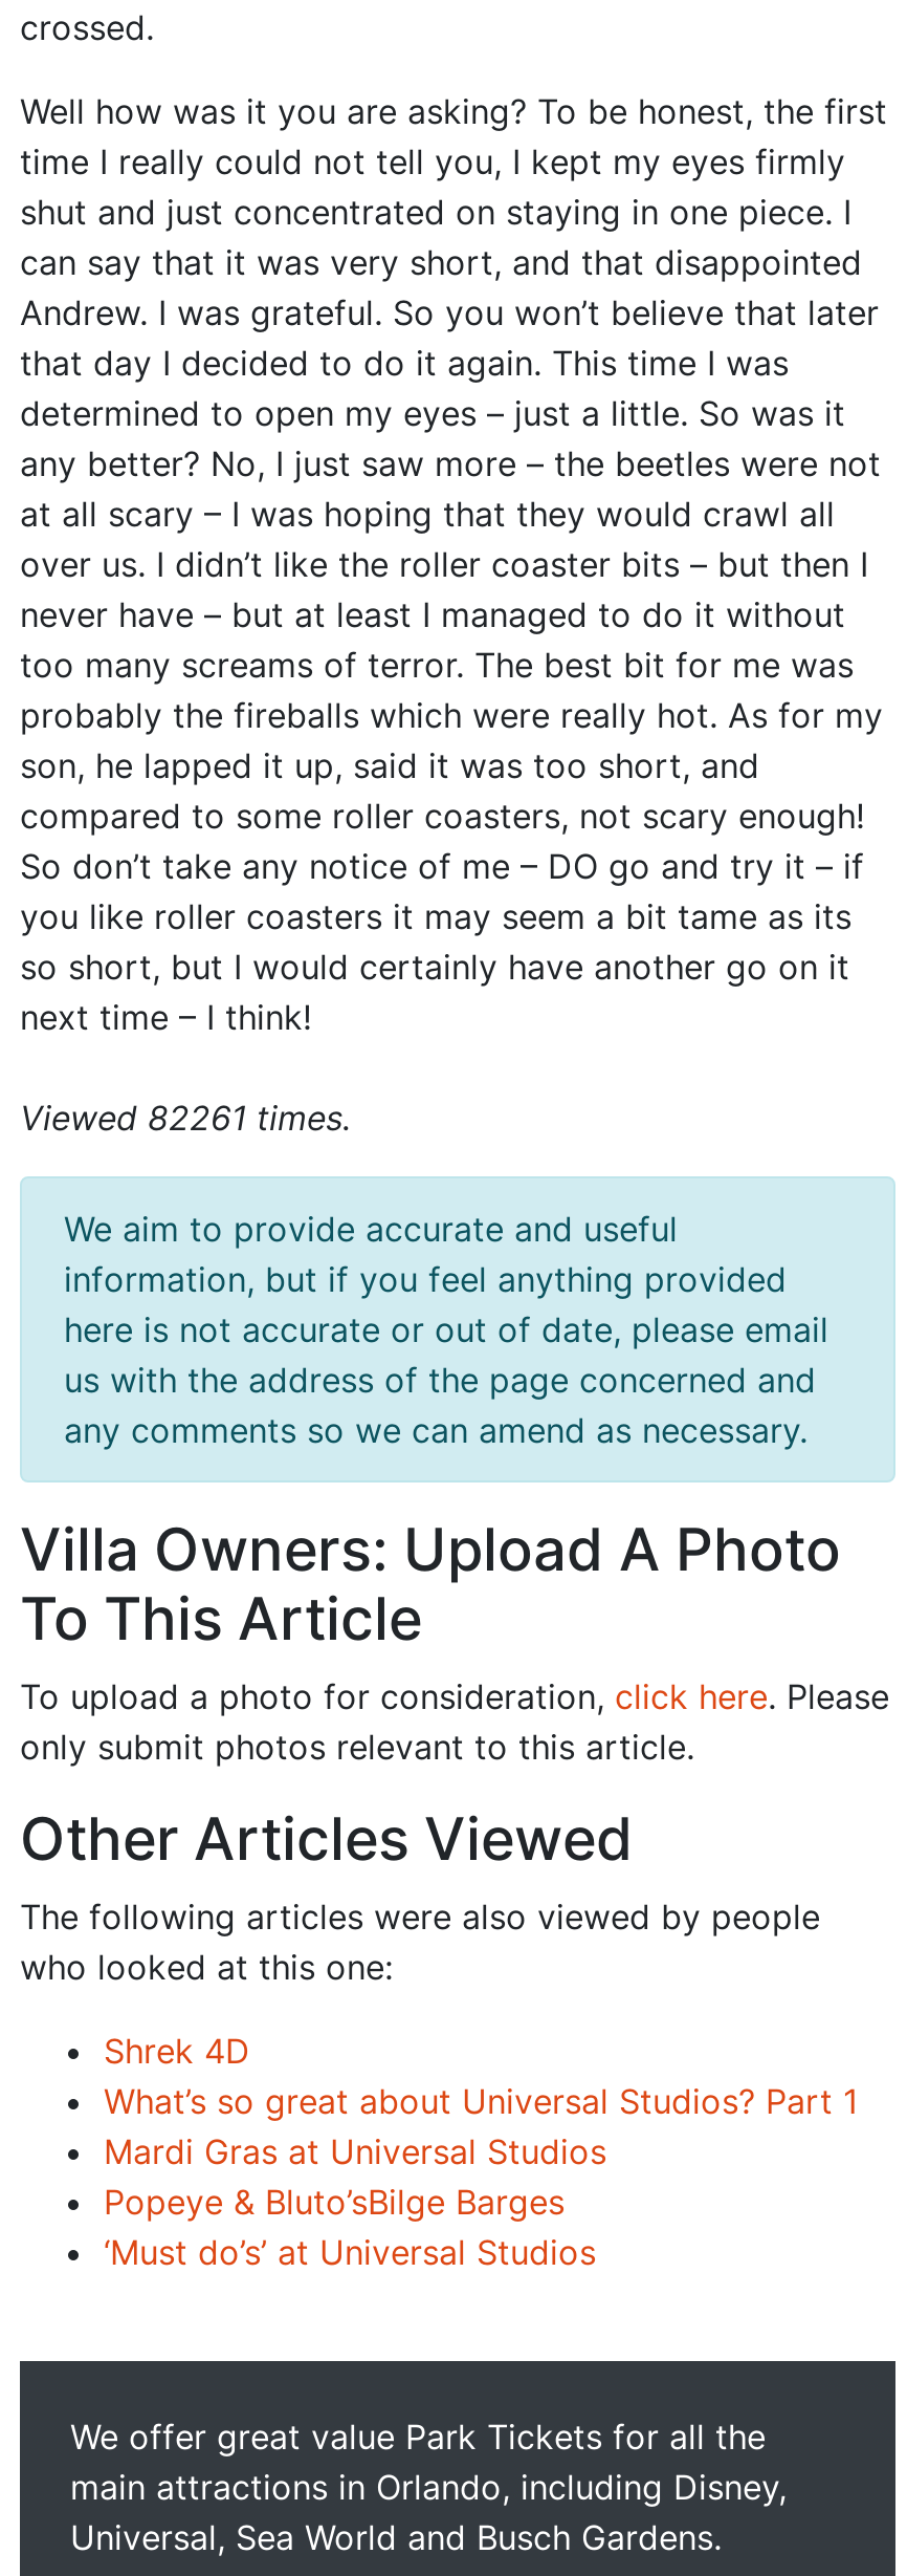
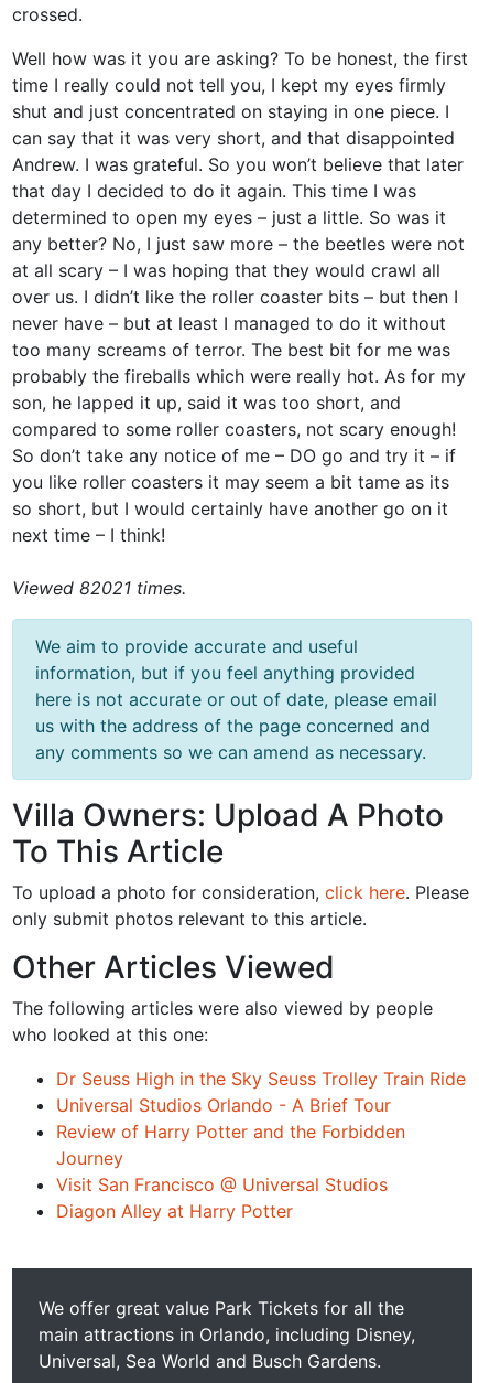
- Viewed 82261 times.
+ Viewed 82021 times.

- Shrek 4D
- What’s so great about Universal Studios? Part 1
- Mardi Gras at Universal Studios
- Popeye & Bluto’sBilge Barges
- ‘Must do’s’ at Universal Studios
+ Dr Seuss High in the Sky Seuss Trolley Train Ride
+ Universal Studios Orlando - A Brief Tour
+ Review of Harry Potter and the Forbidden
+ Journey
+ Visit San Francisco @ Universal Studios
+ Diagon Alley at Harry Potter
